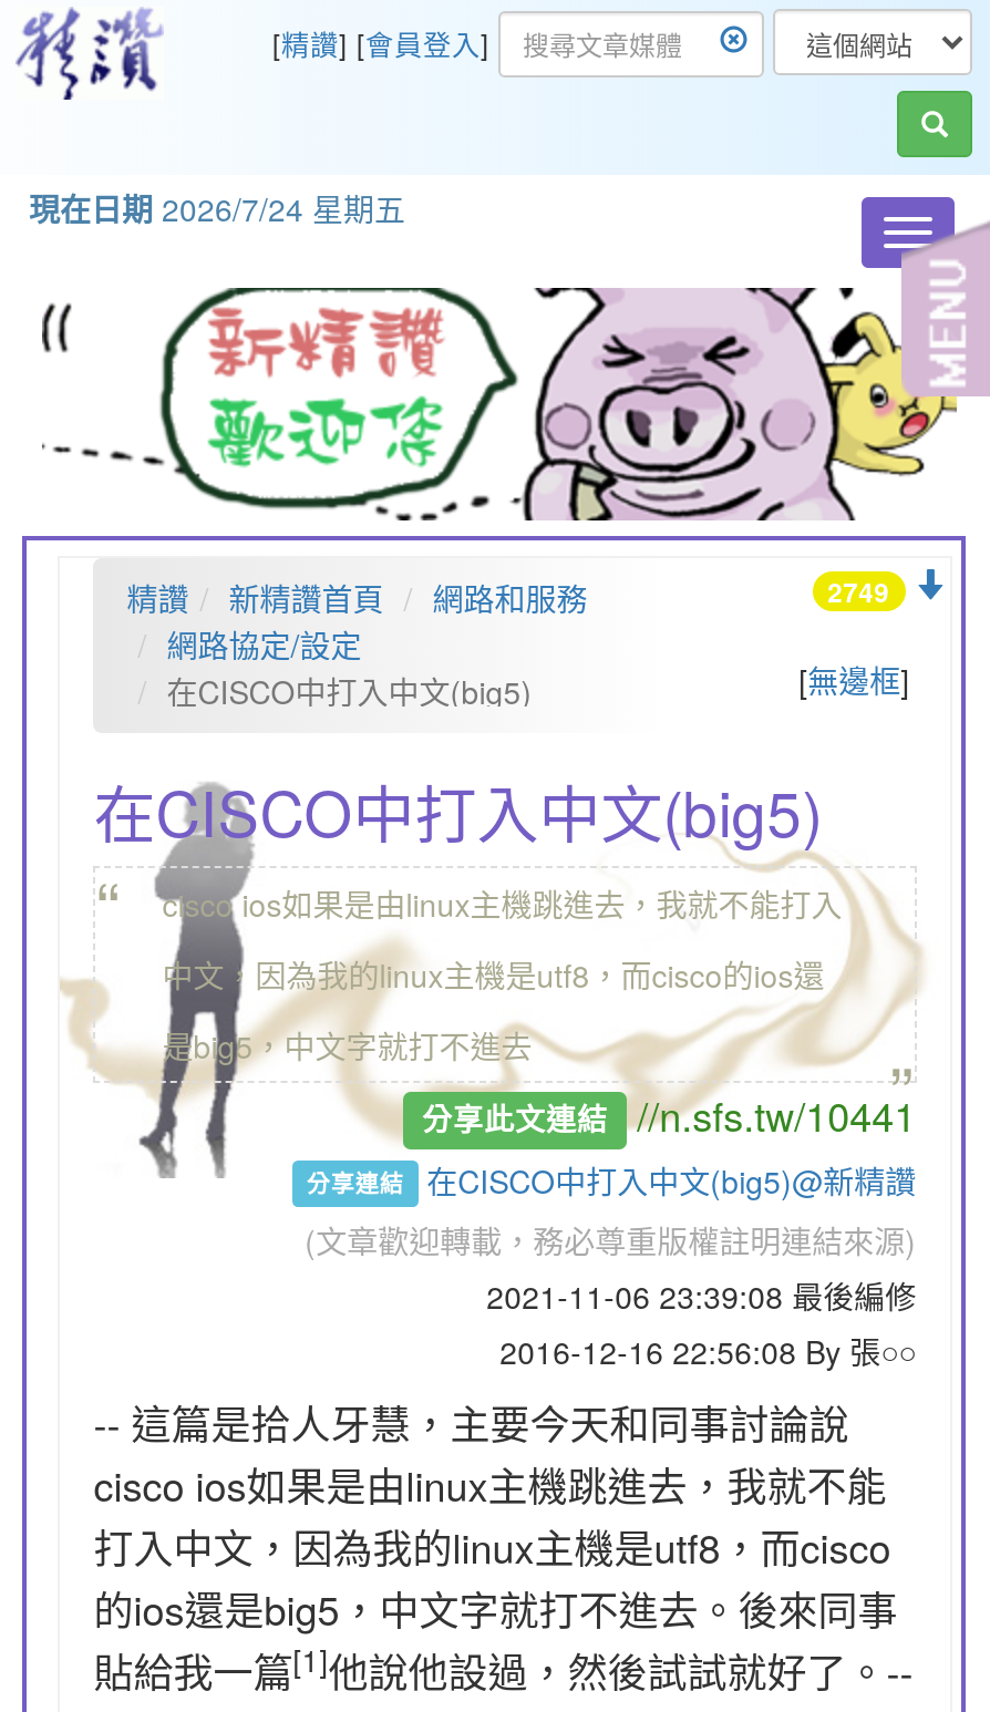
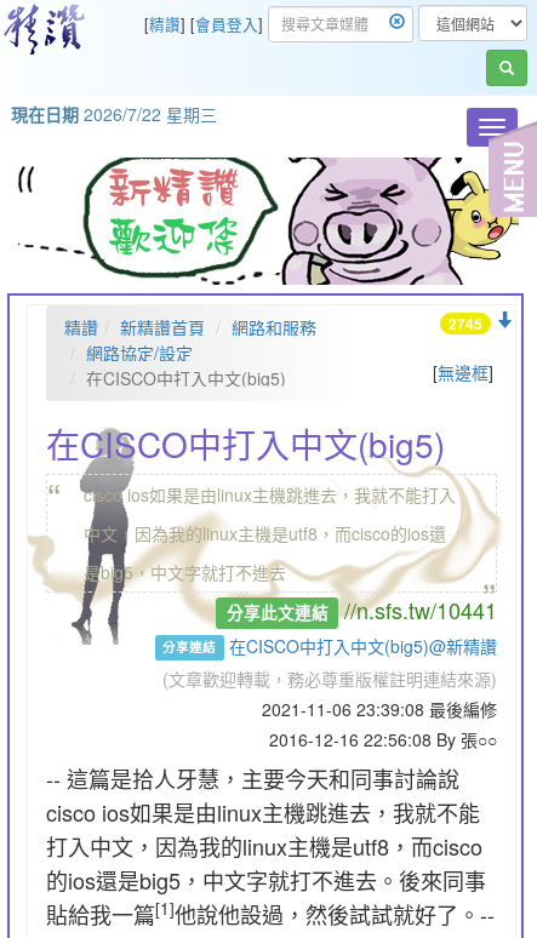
- 現在日期2026/7/24 星期五
+ 現在日期2026/7/22 星期三

- 2749
+ 2745
